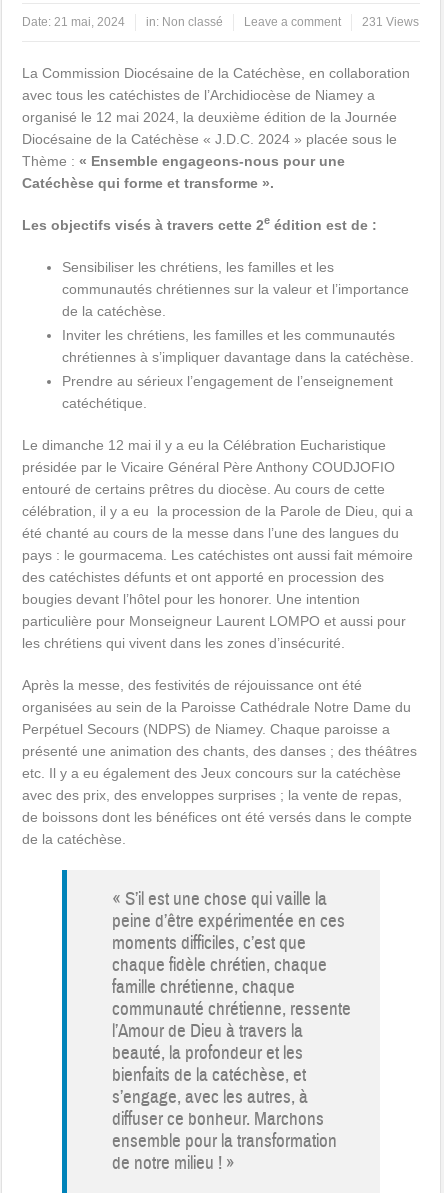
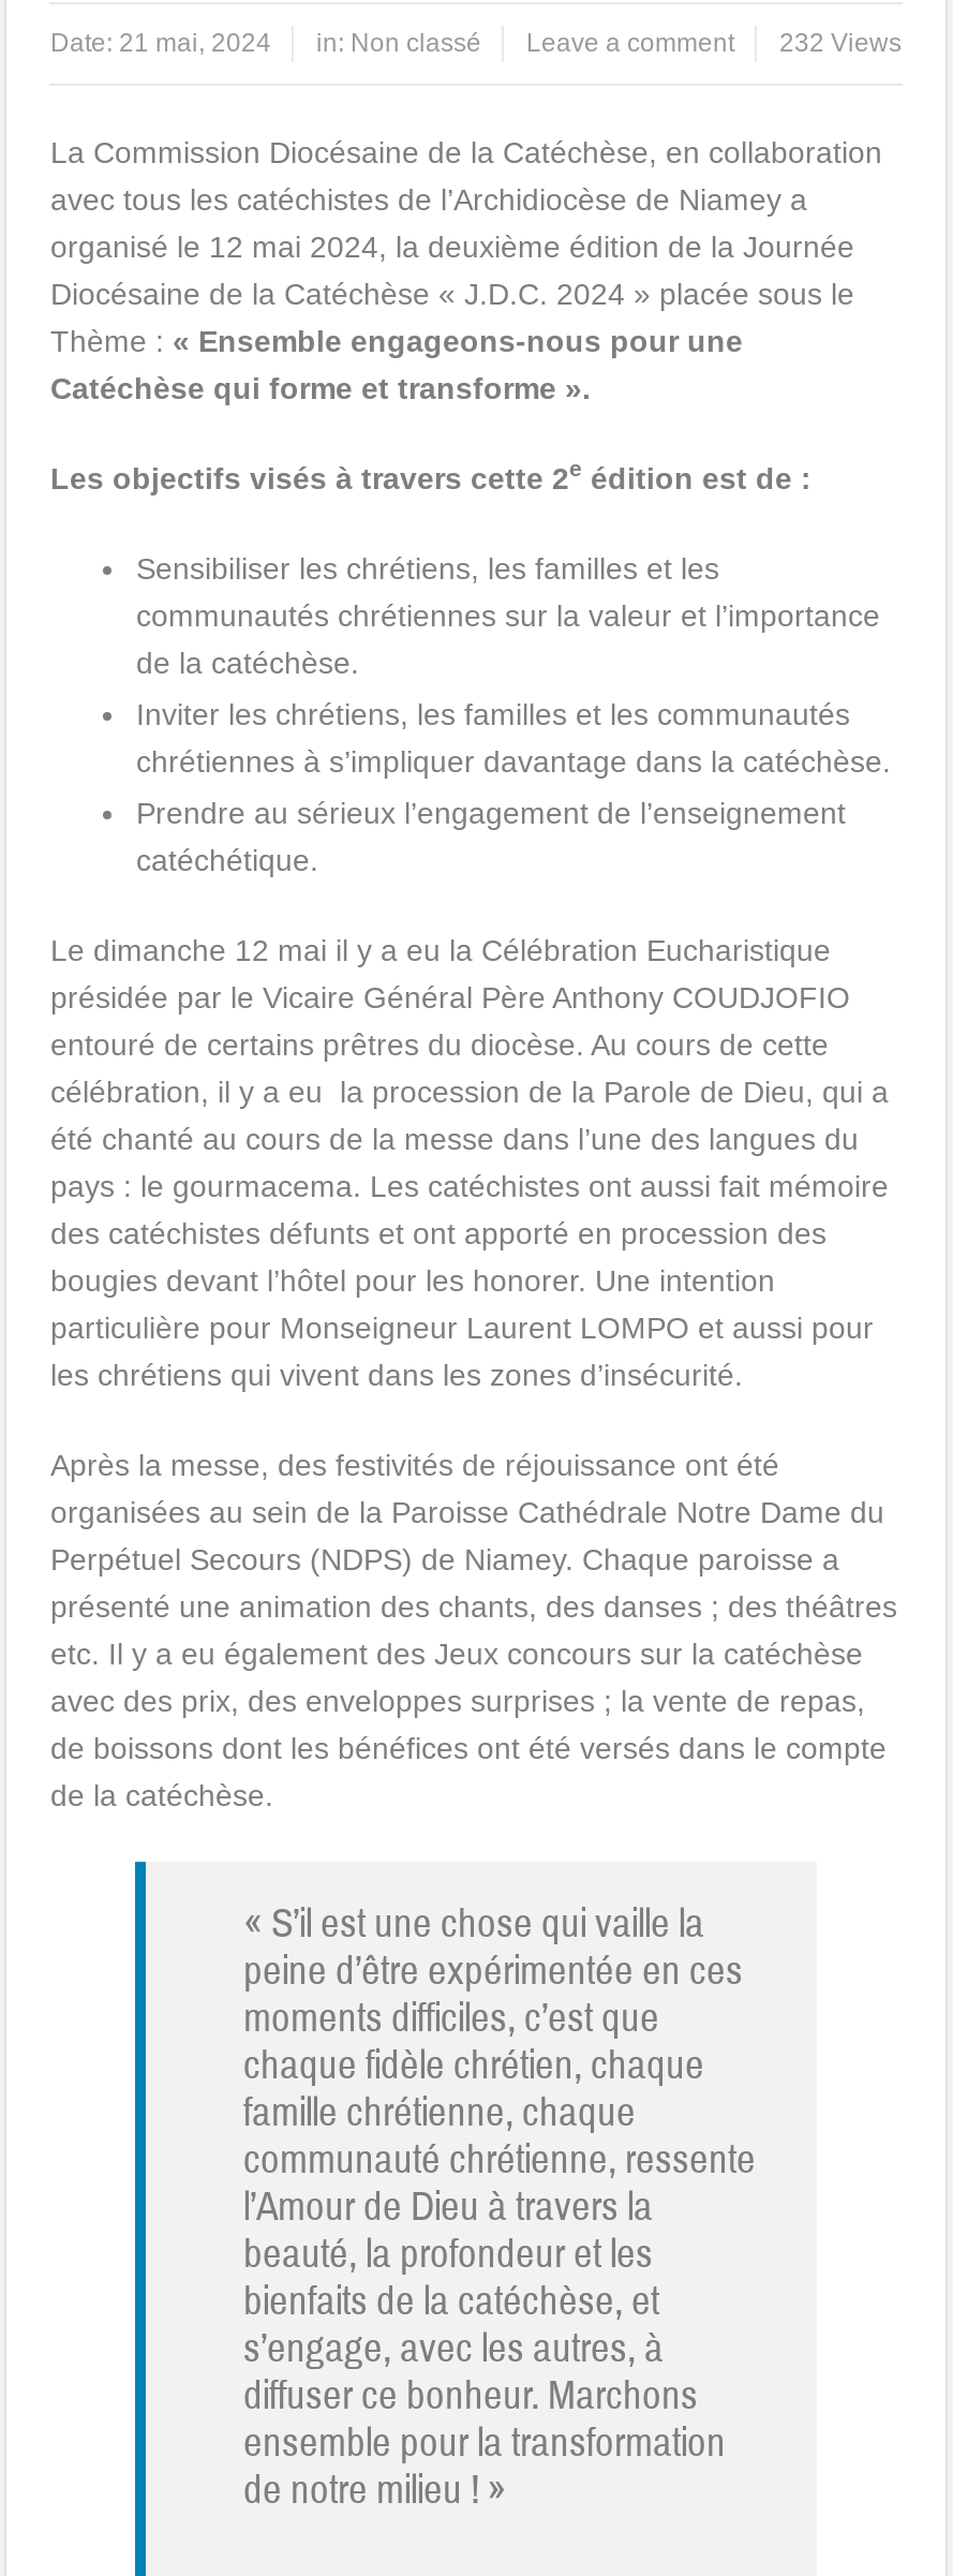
- Date: 21 mai, 2024 in: Non classé Leave a comment 231 Views
+ Date: 21 mai, 2024 in: Non classé Leave a comment 232 Views
